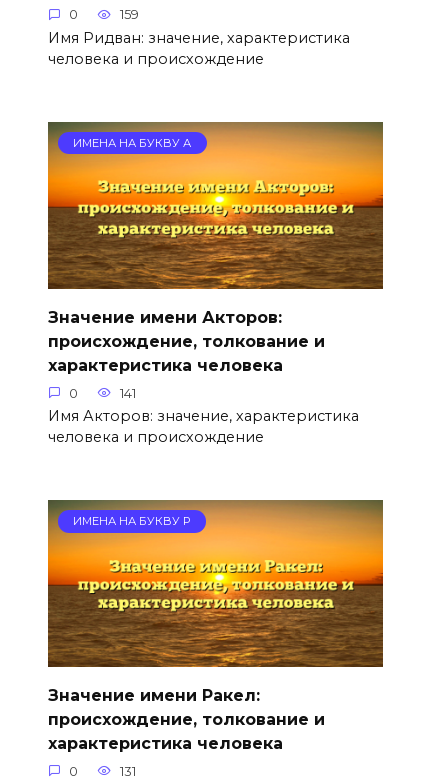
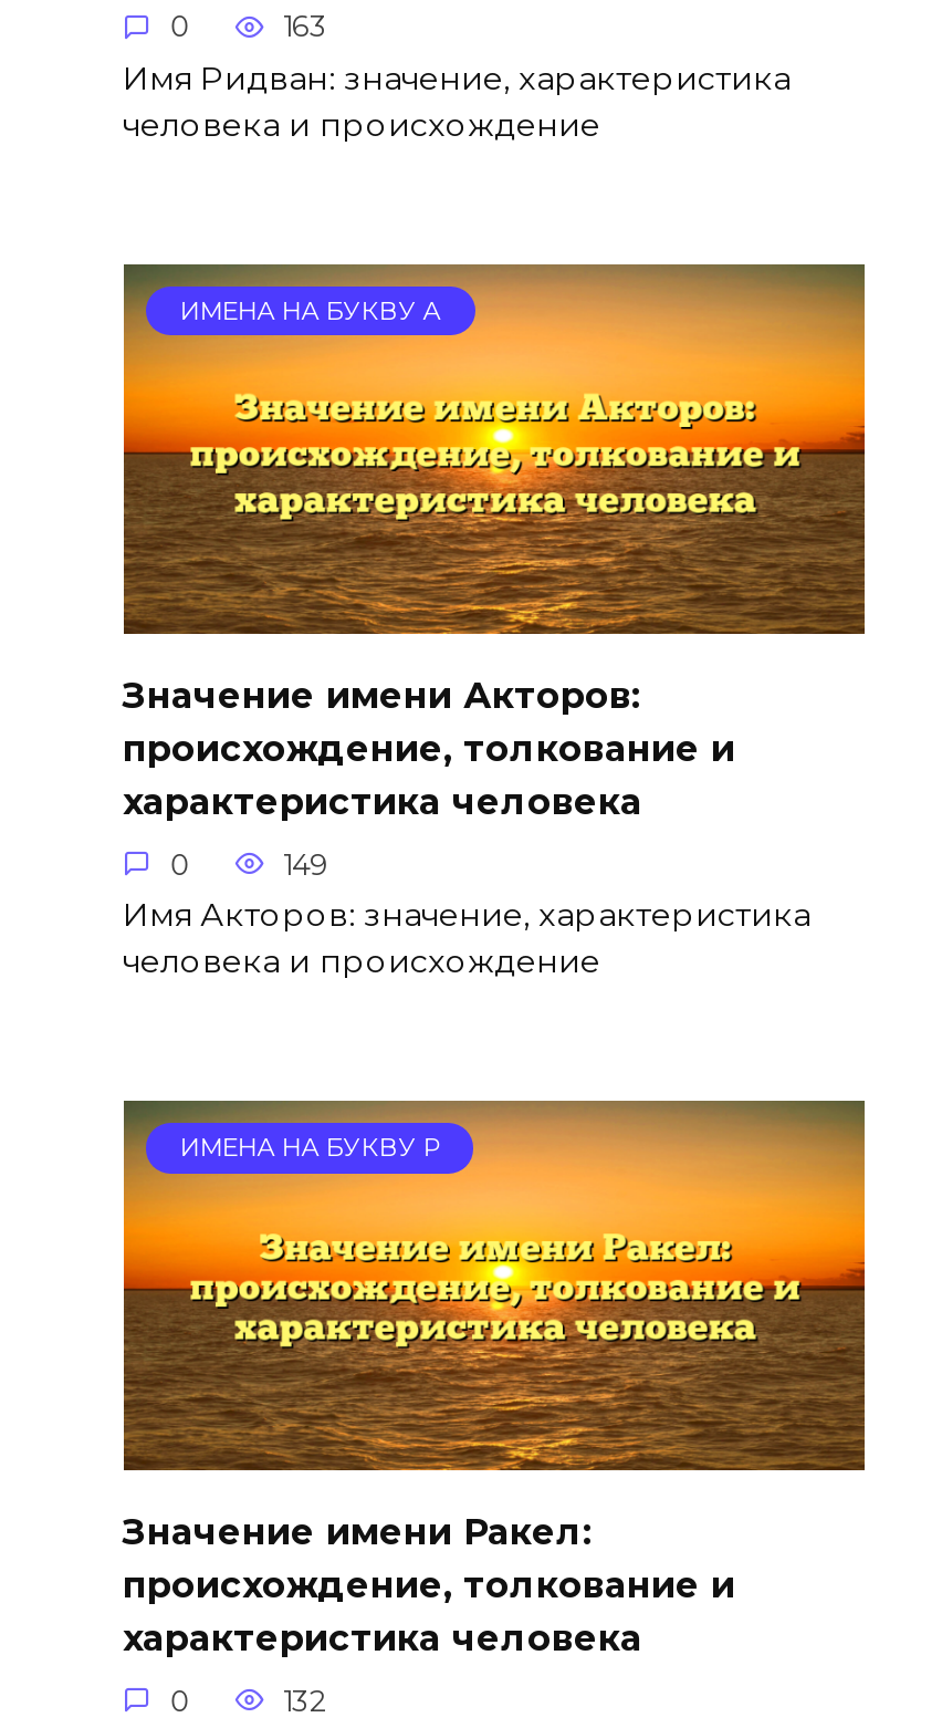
- 159
+ 163

- 141
+ 149

- 131
+ 132
